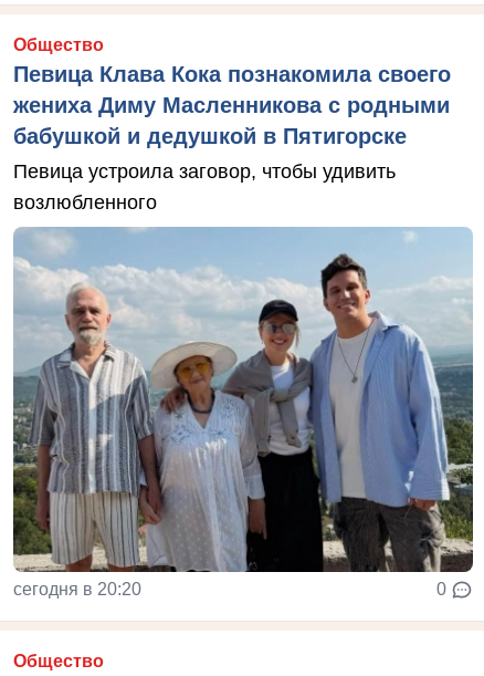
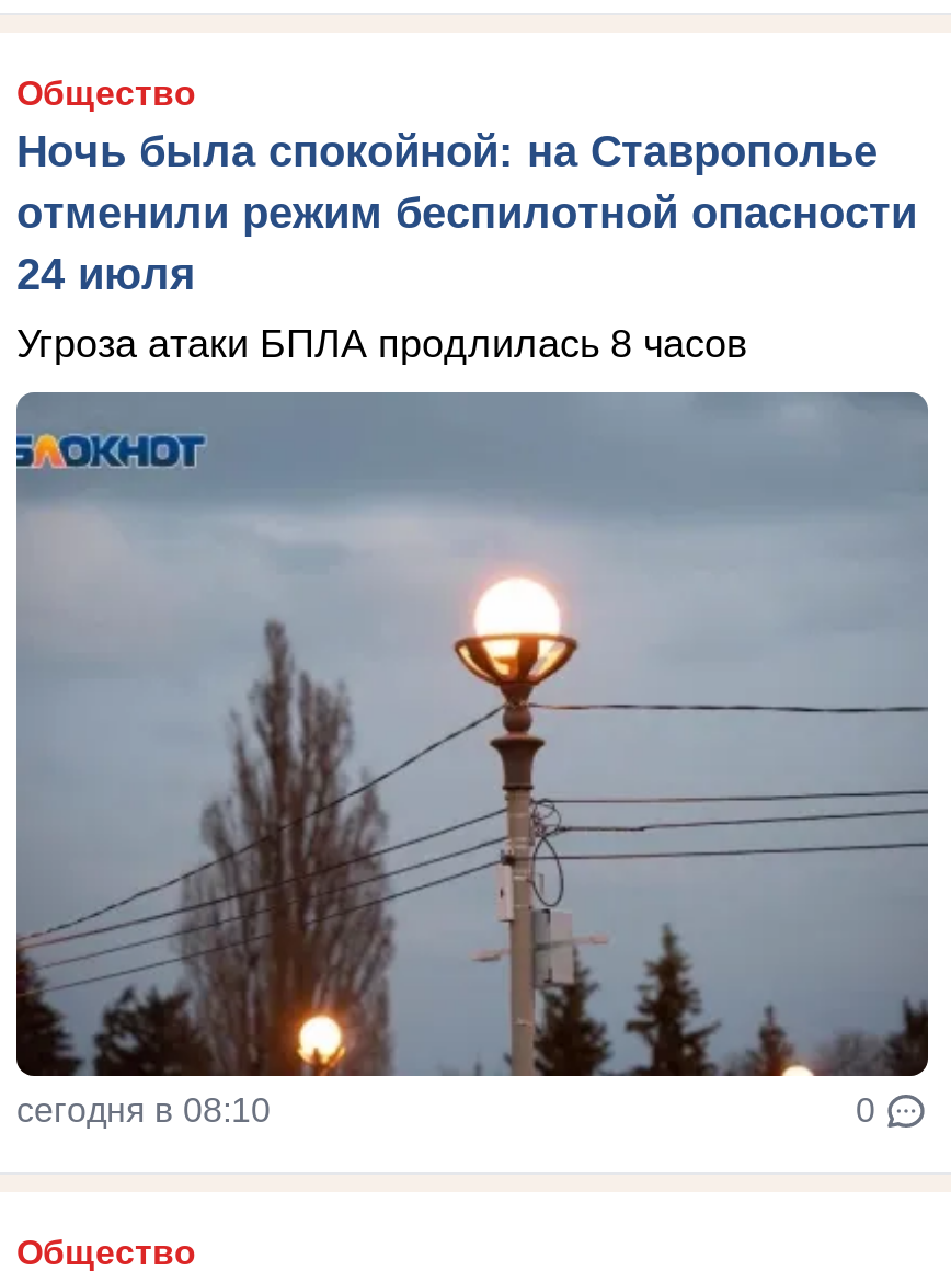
- Певица Клава Кока познакомила своего
- жениха Диму Масленникова с родными
- бабушкой и дедушкой в Пятигорске
+ Ночь была спокойной: на Ставрополье
+ отменили режим беспилотной опасности
+ 24 июля

- Певица устроила заговор, чтобы удивить
- возлюбленного
+ Угроза атаки БПЛА продлилась 8 часов

- [image]
- сегодня в 20:20
+ [image]
+ сегодня в 08:10
